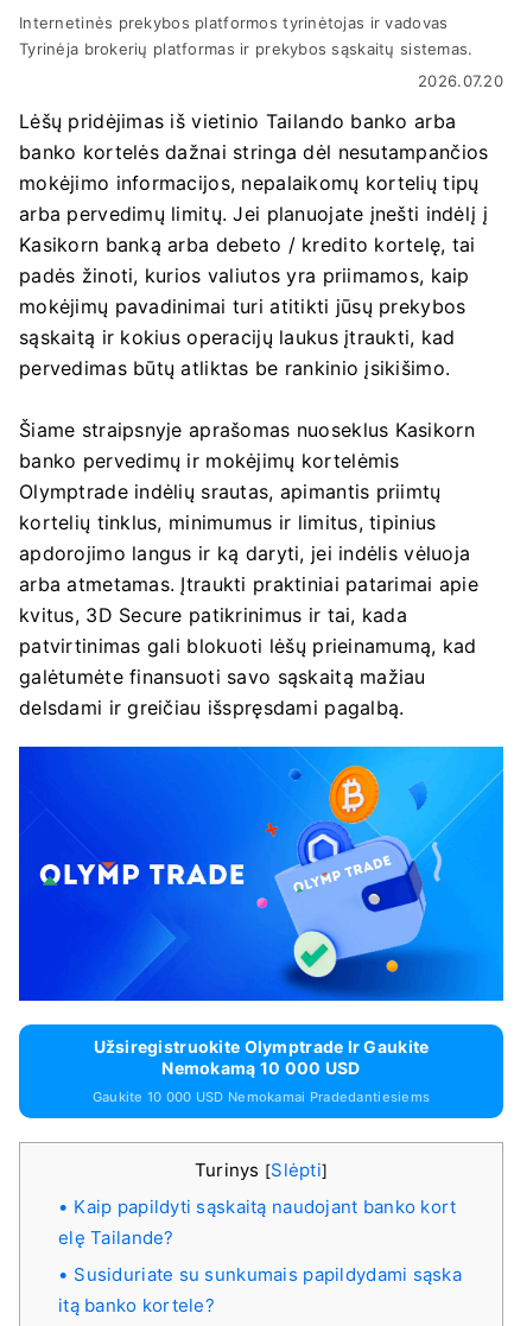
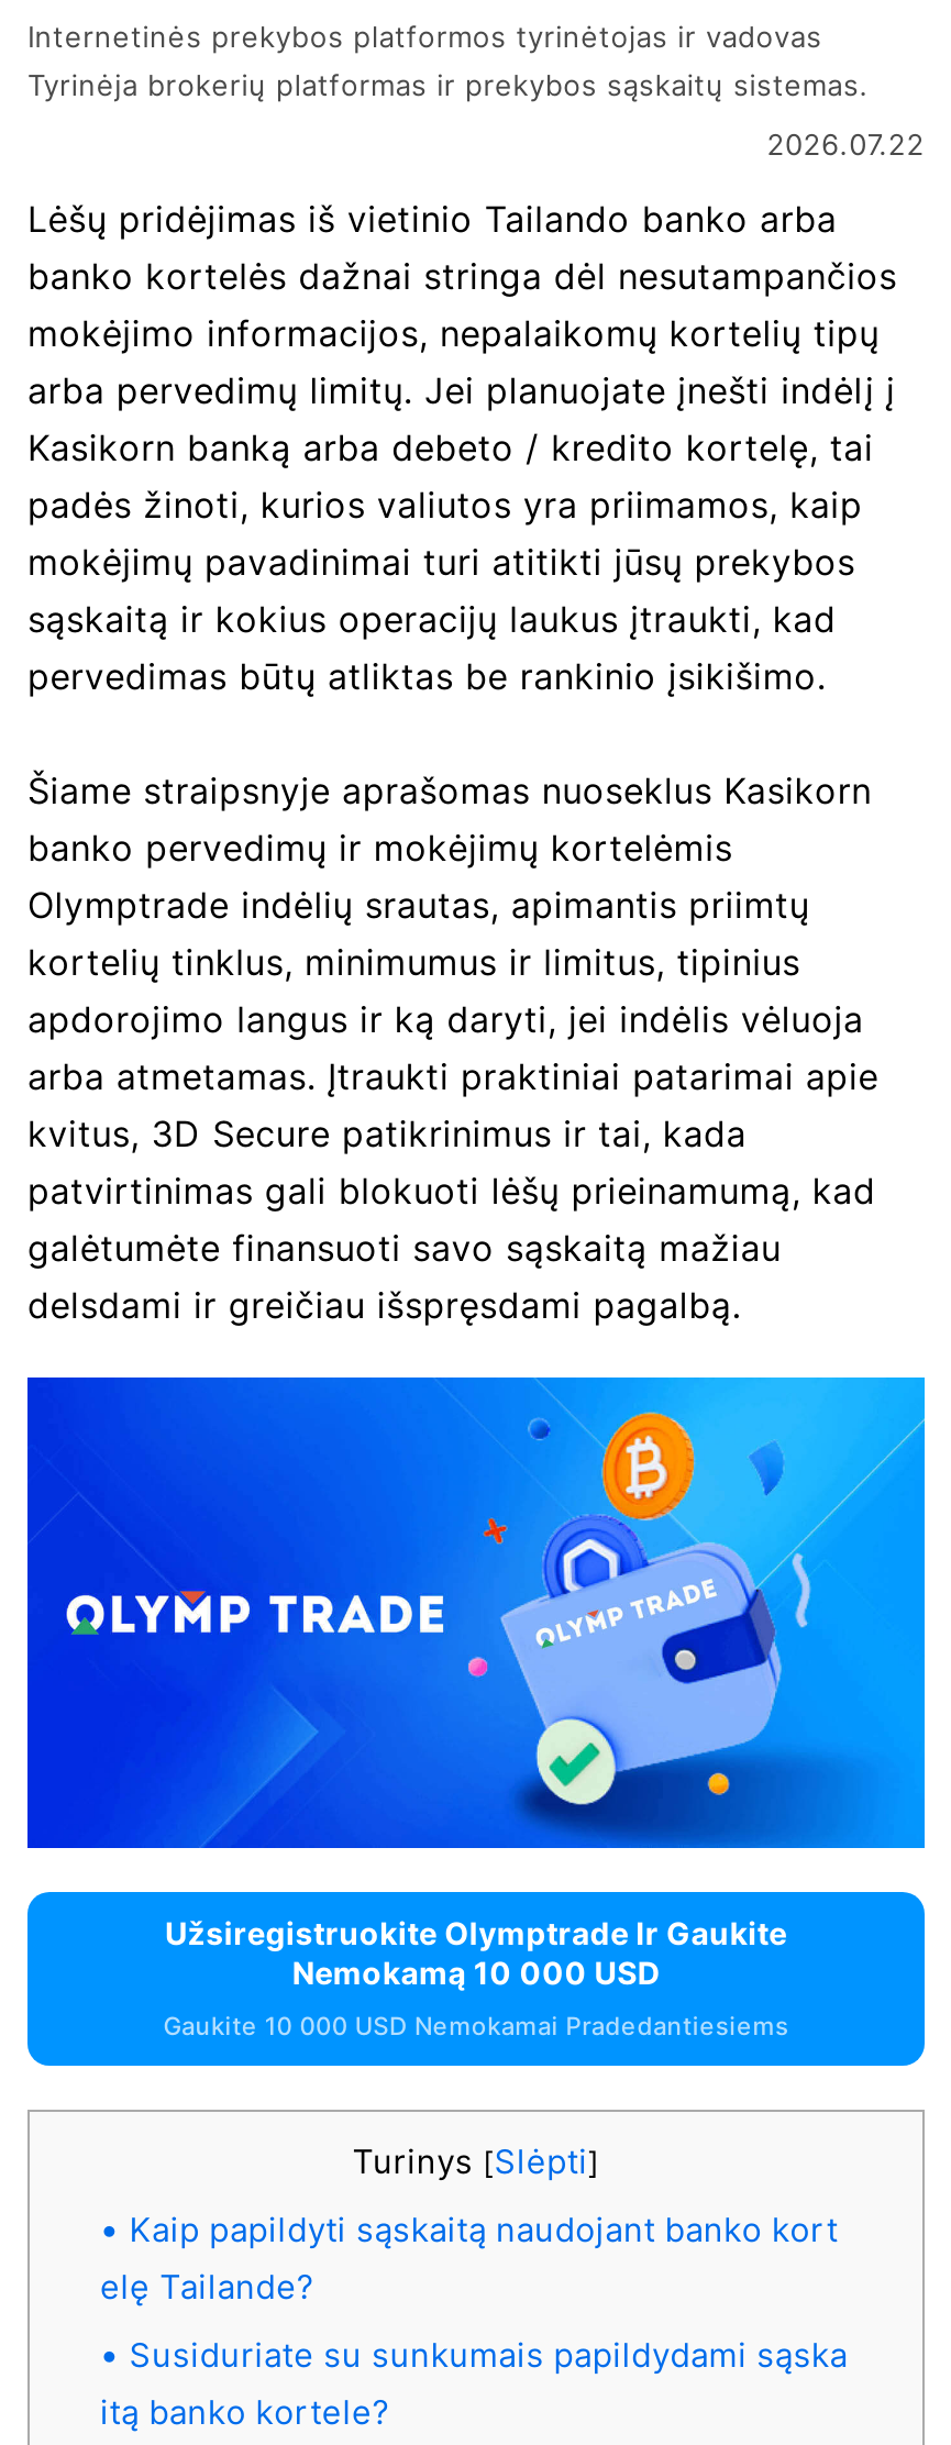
- 2026.07.20
+ 2026.07.22
